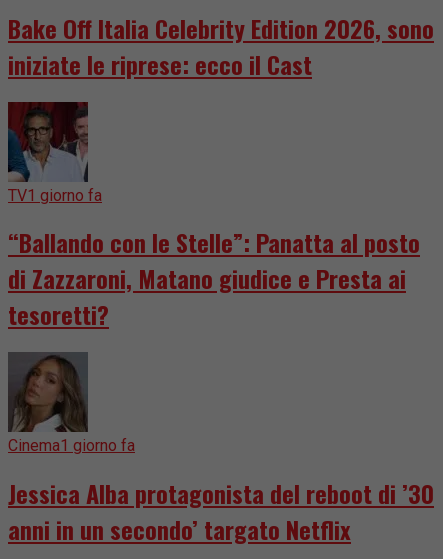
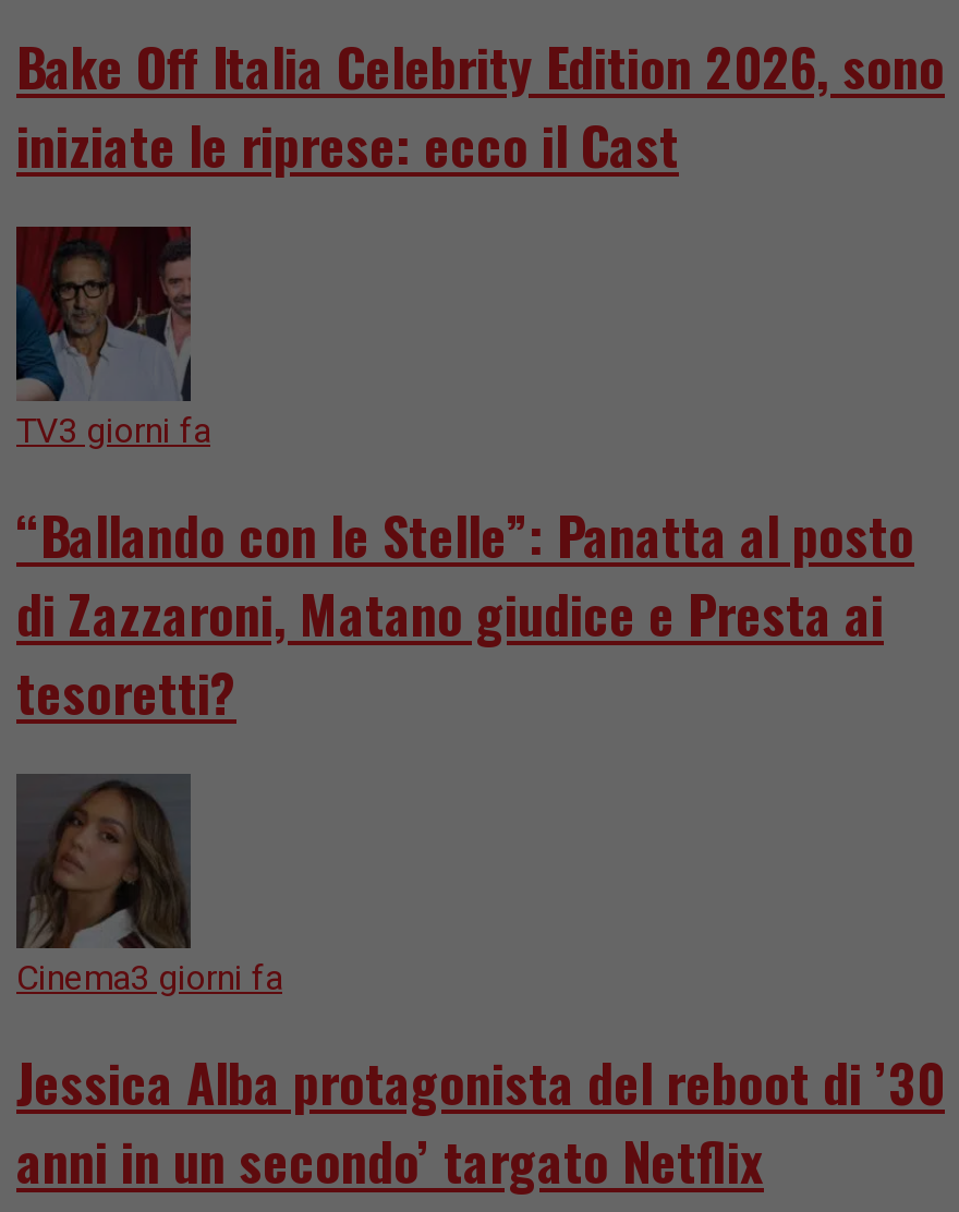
- TV1 giorno fa
+ TV3 giorni fa

- Cinema1 giorno fa
+ Cinema3 giorni fa
